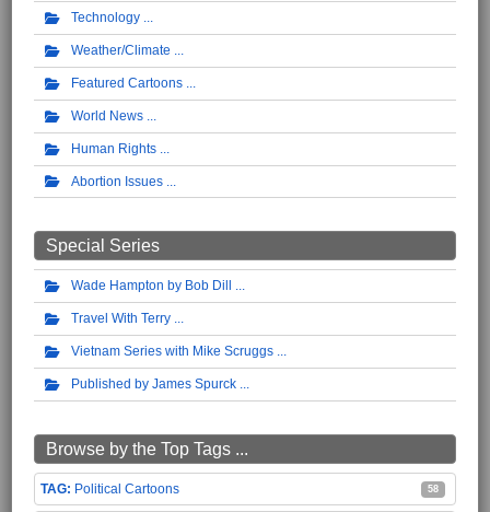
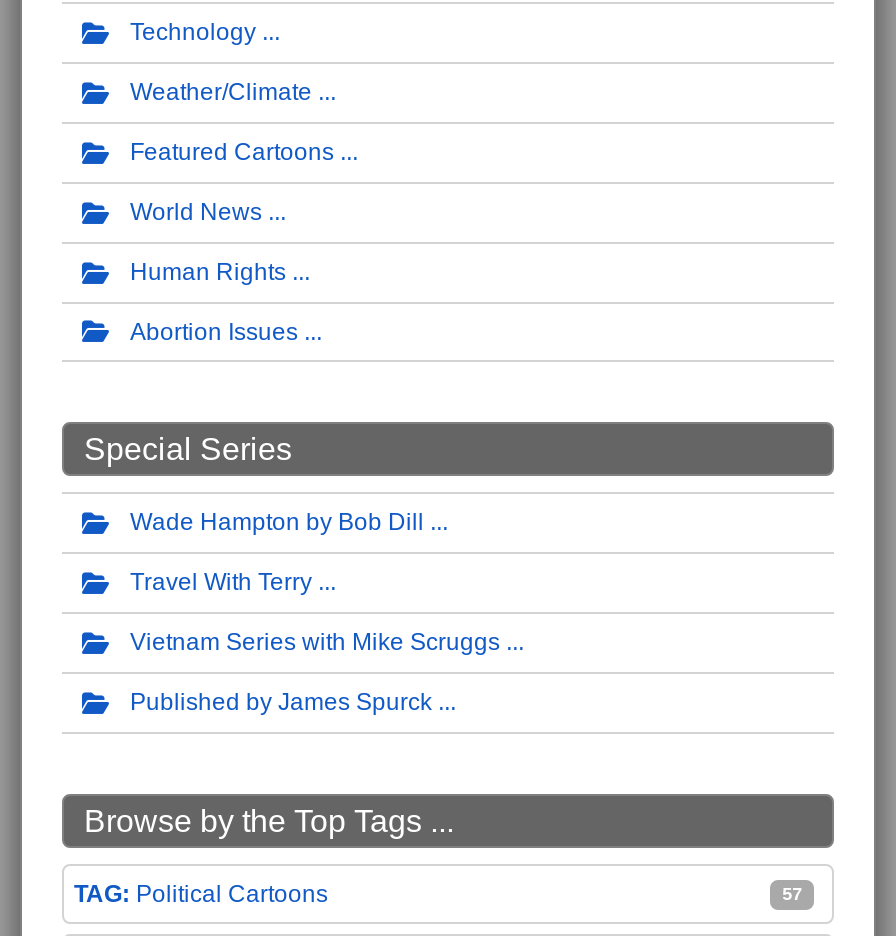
- 58
+ 57
